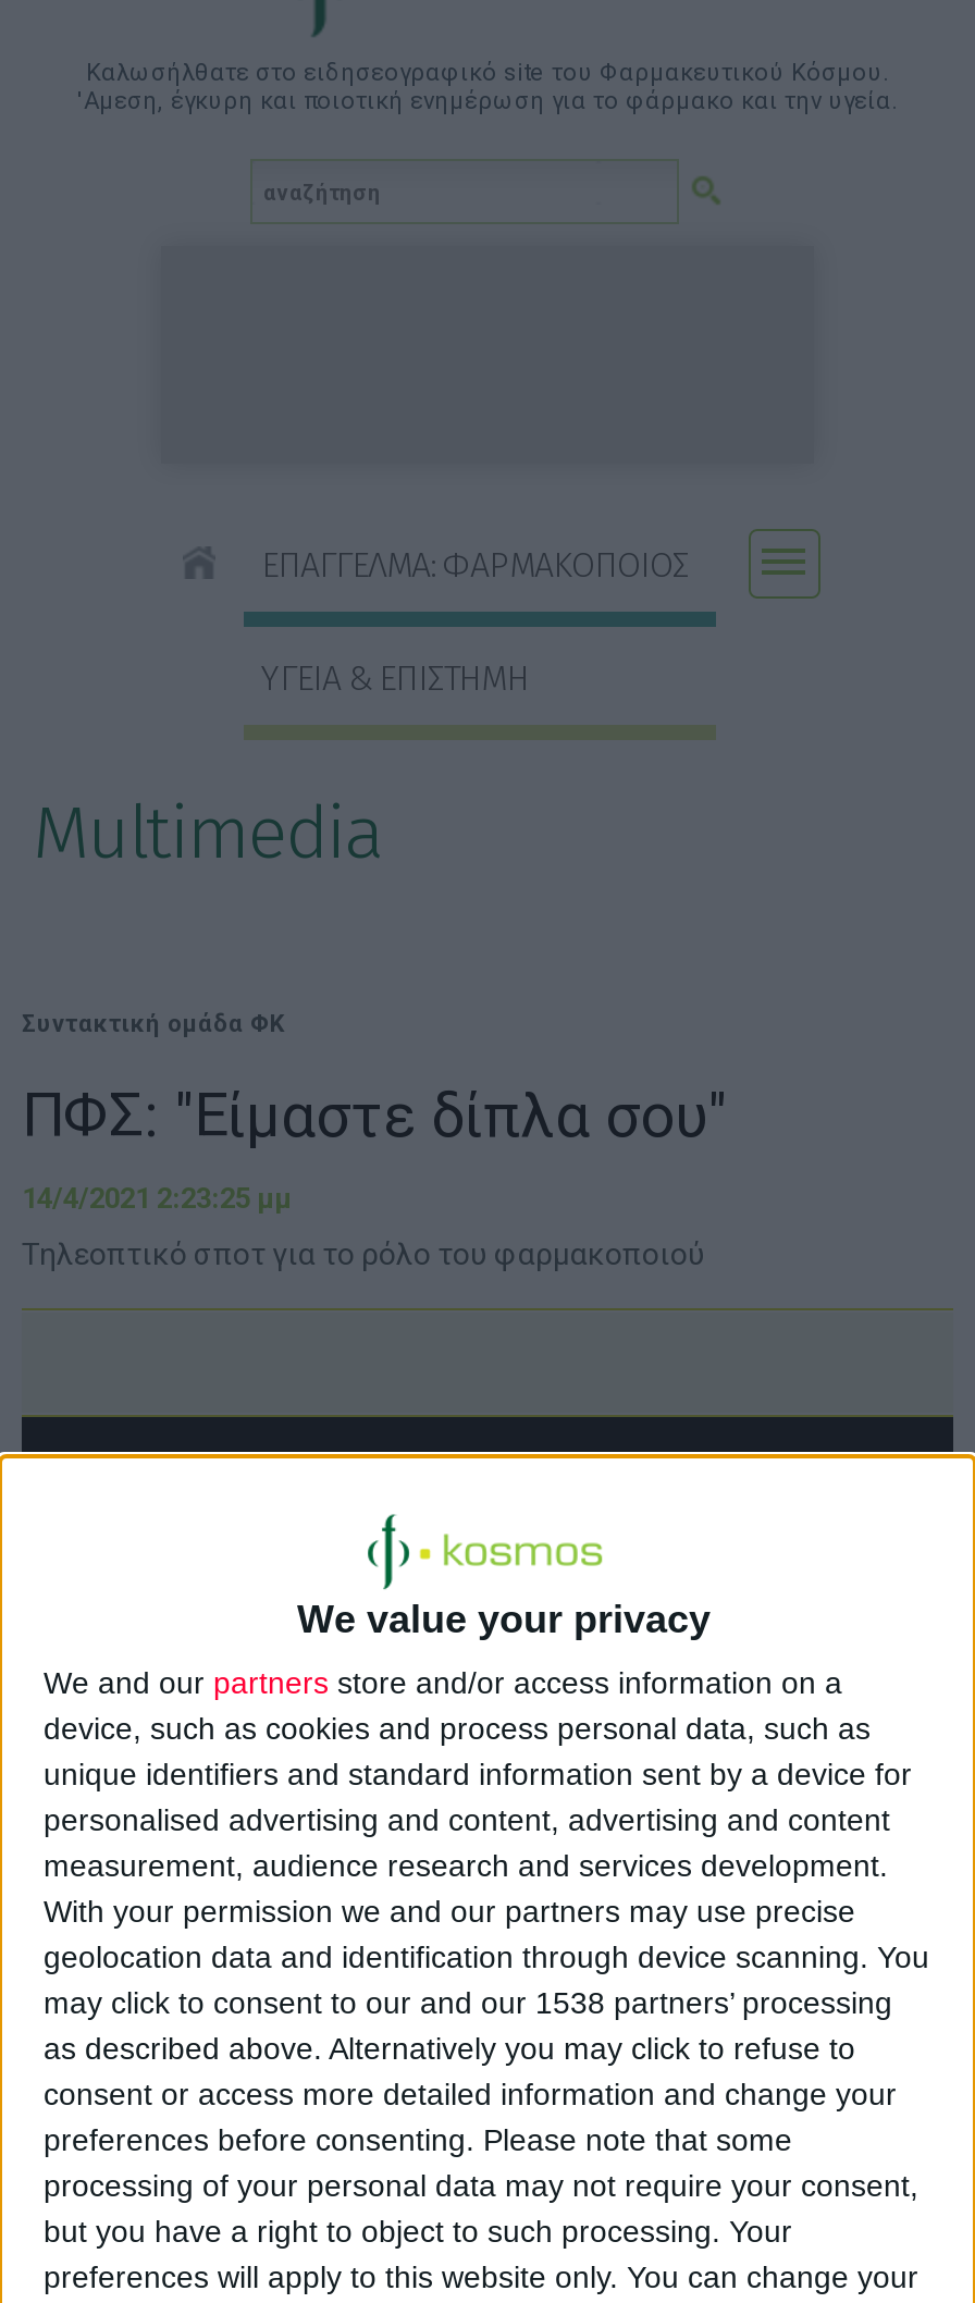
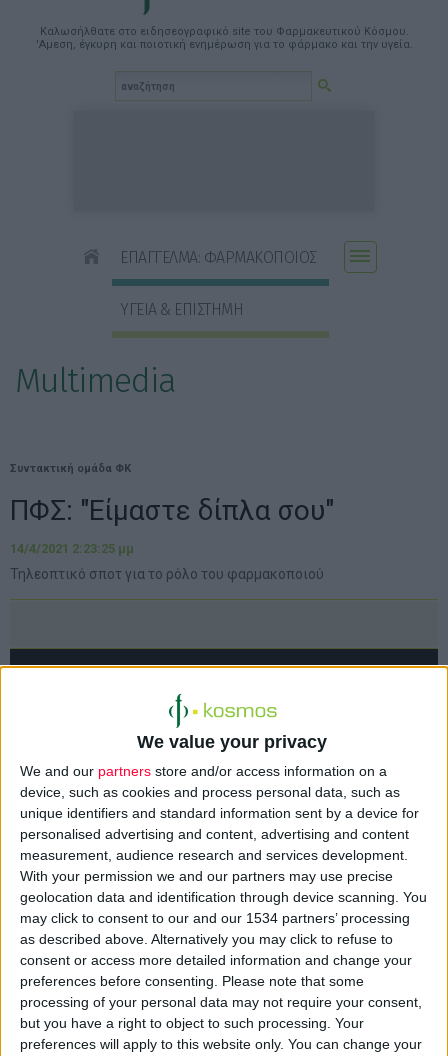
- may click to consent to our and our 1538 partners’ processing
+ may click to consent to our and our 1534 partners’ processing
